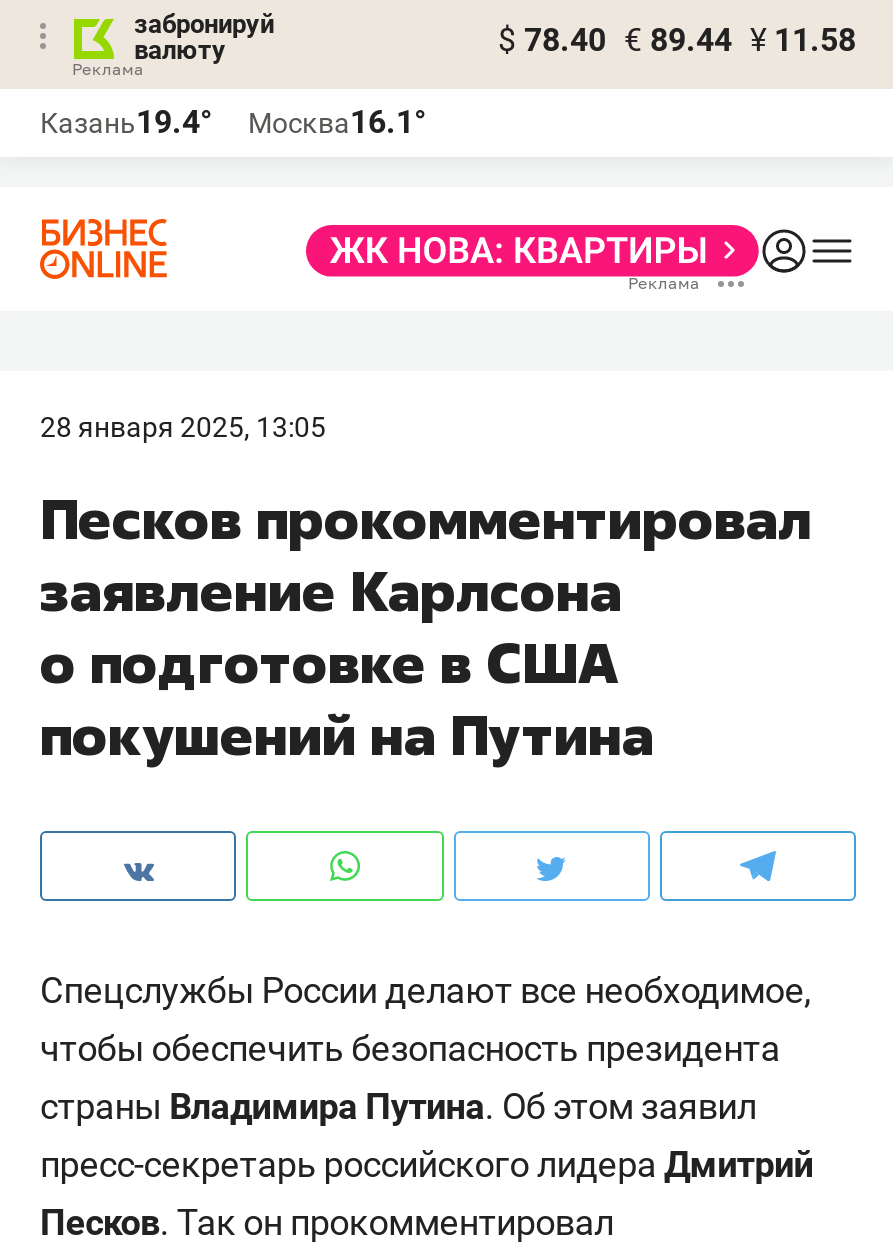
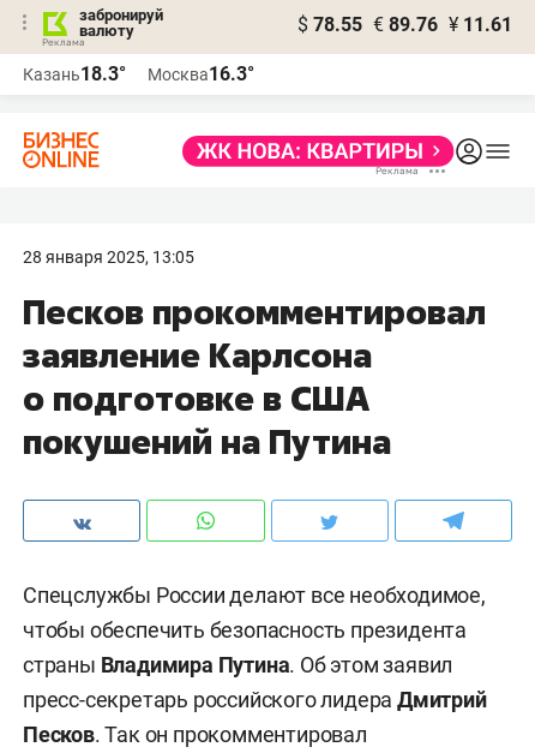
- $ 78.40 € 89.44 ¥ 11.58
+ $ 78.55 € 89.76 ¥ 11.61

- Казань19.4°
+ Казань18.3°

- Москва16.1°
+ Москва16.3°
